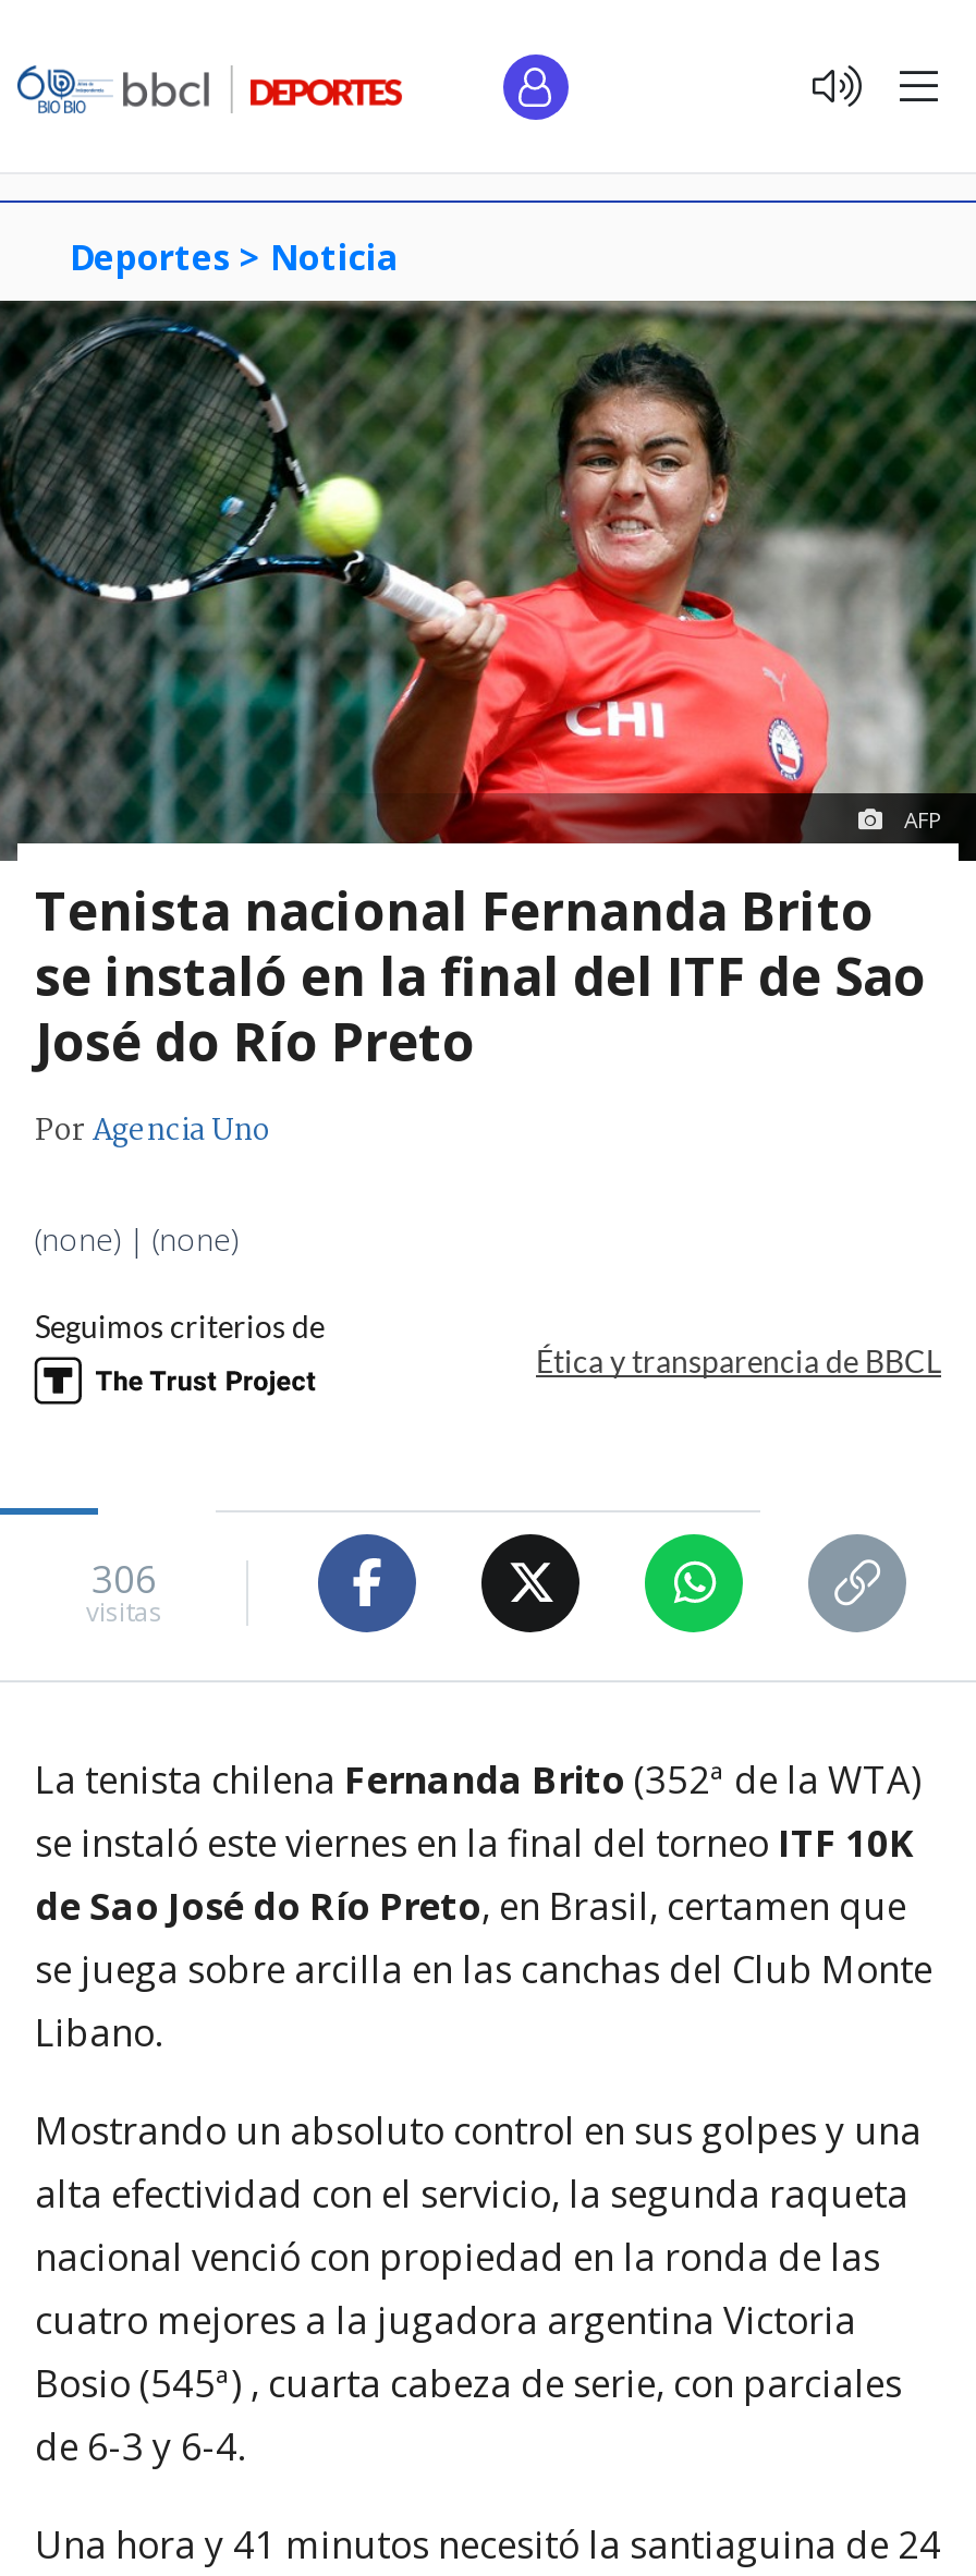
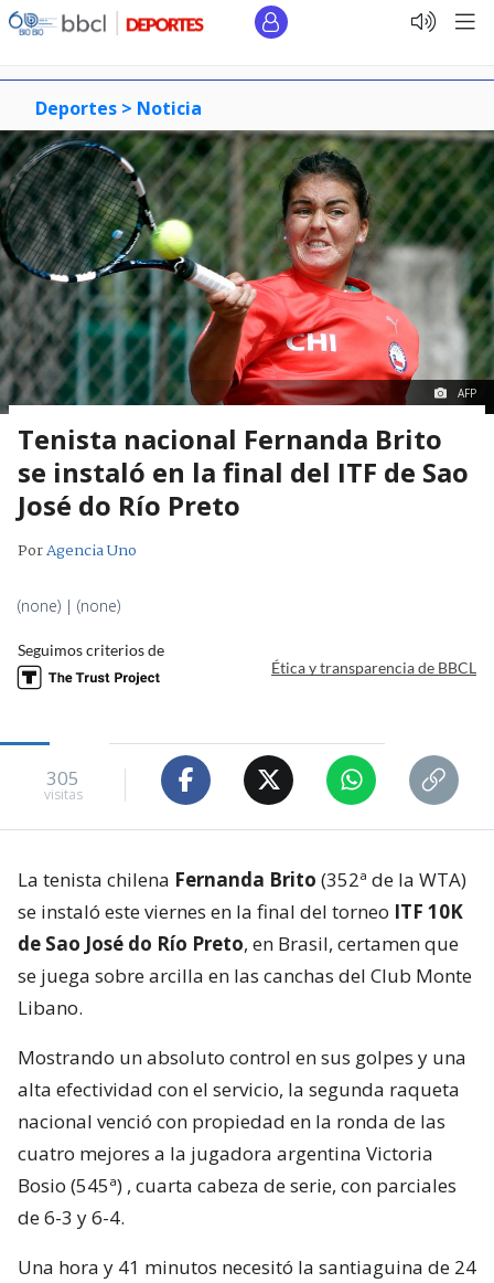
- 306
+ 305
